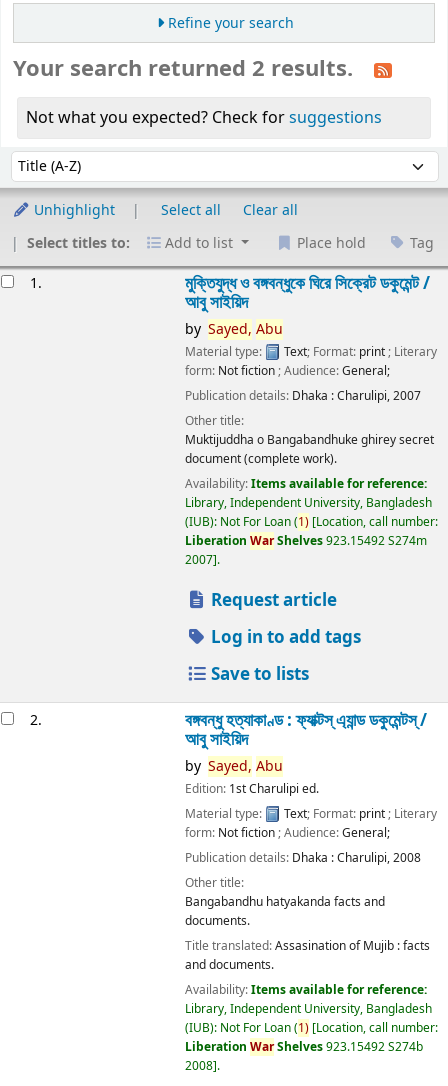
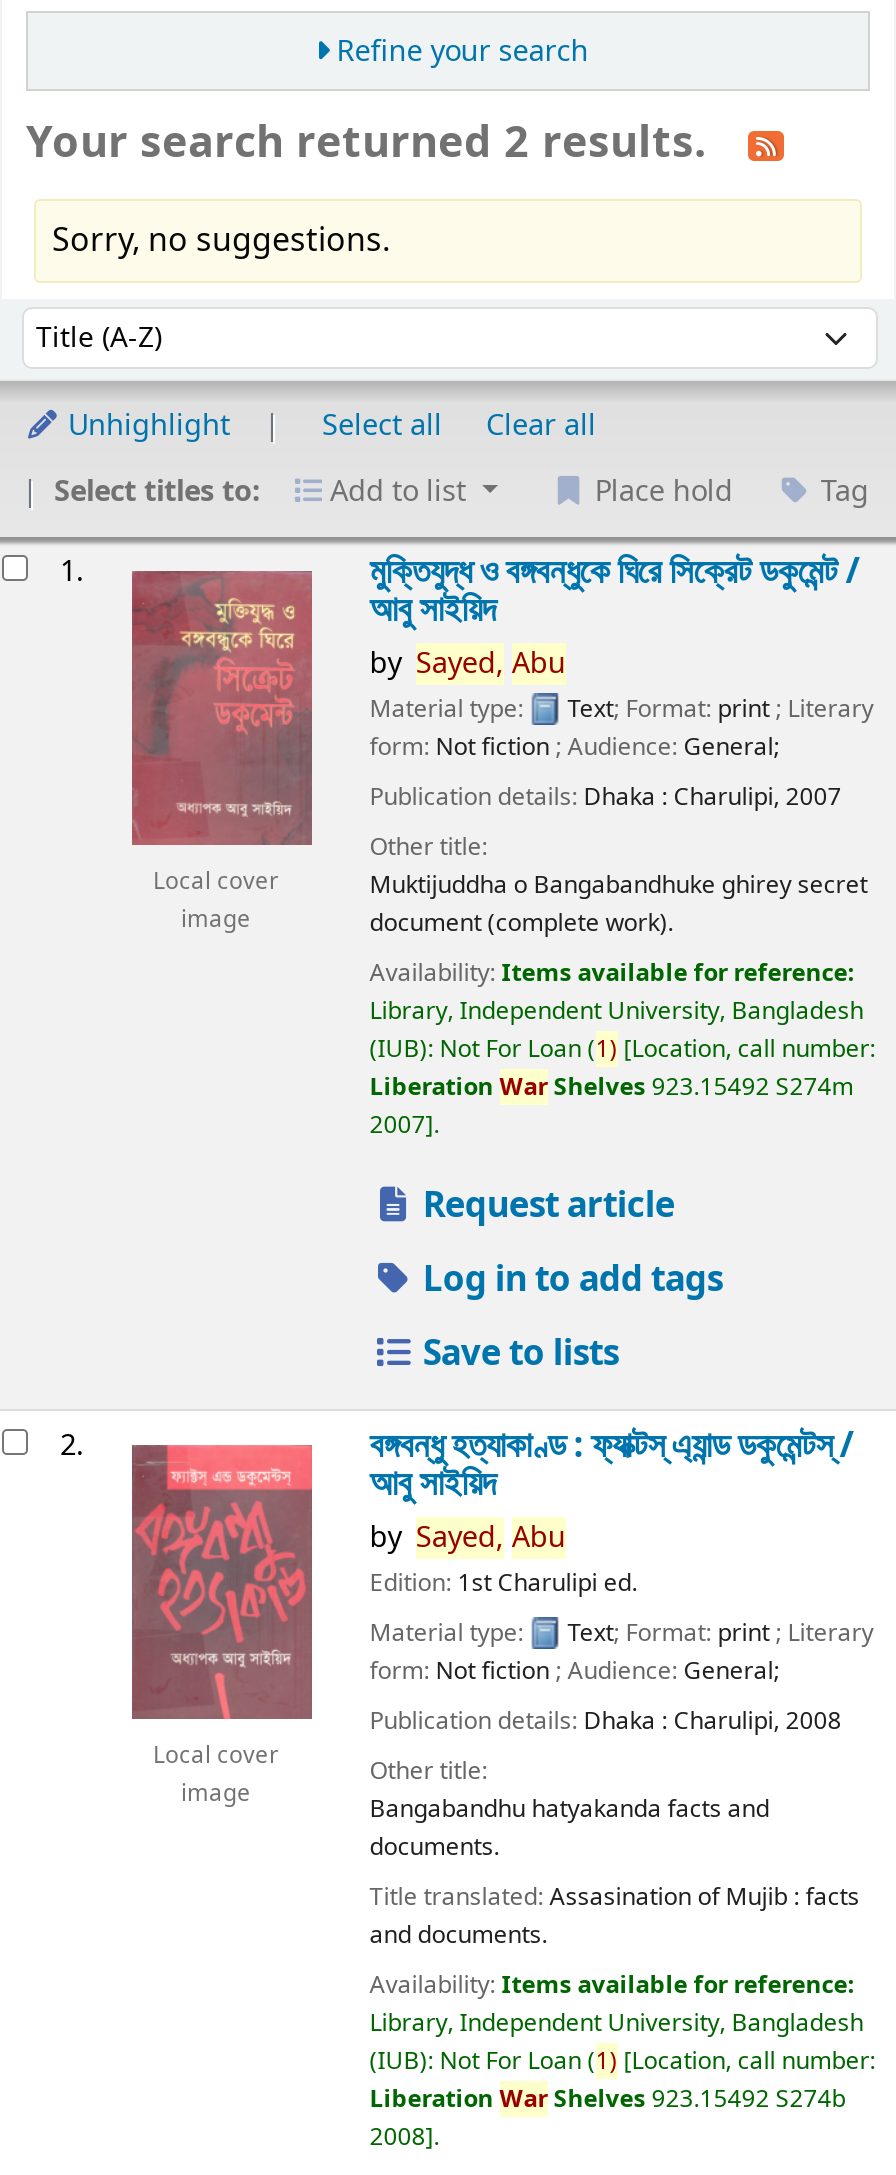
- Not what you expected? Check for suggestions
+ Sorry, no suggestions.

+ [image]
+ Local cover
+ image

+ [image]
+ Local cover
+ image
